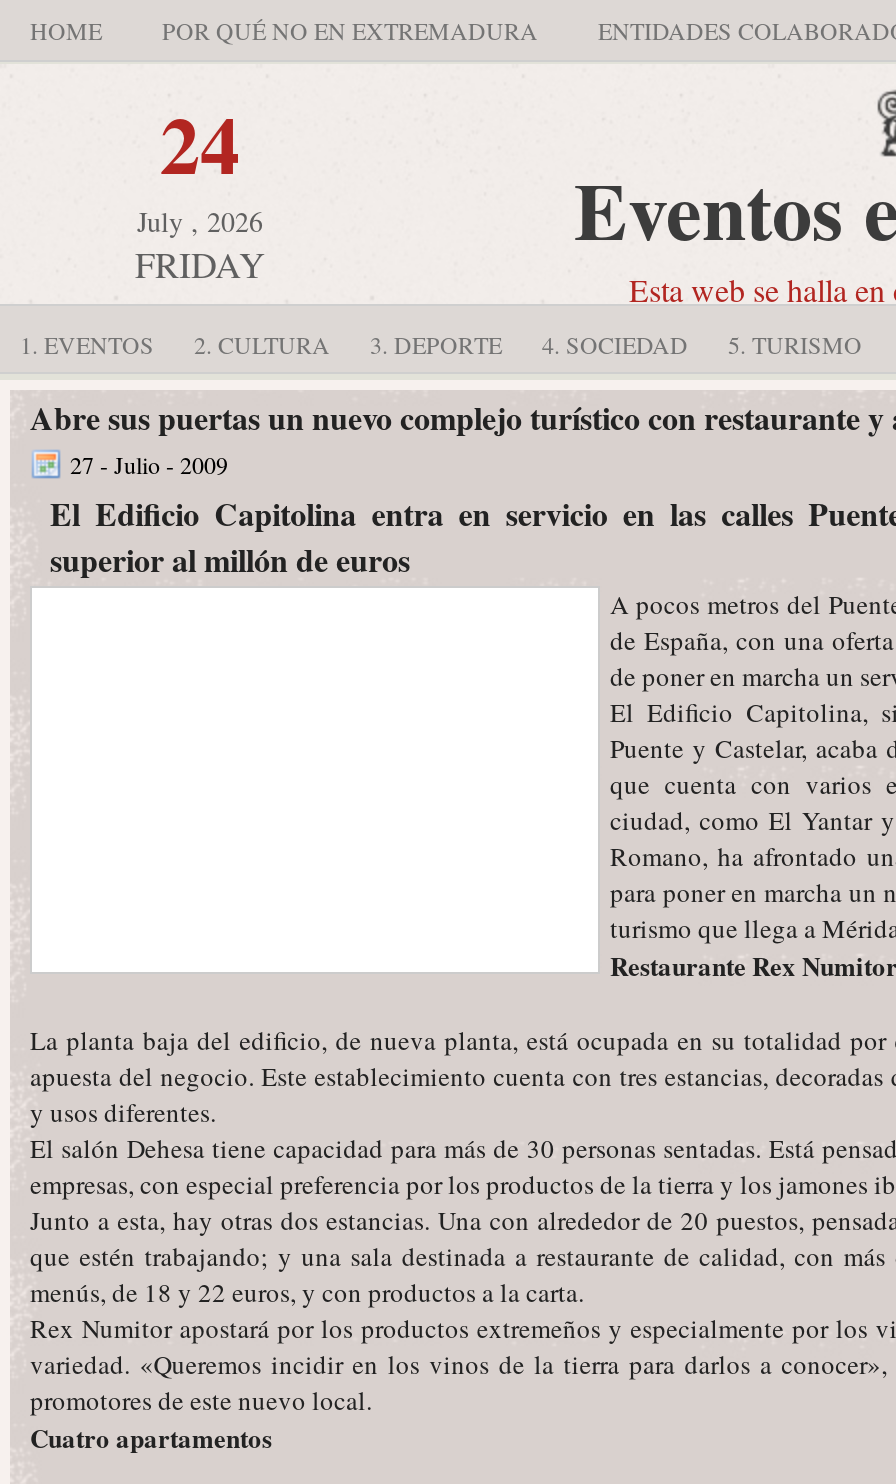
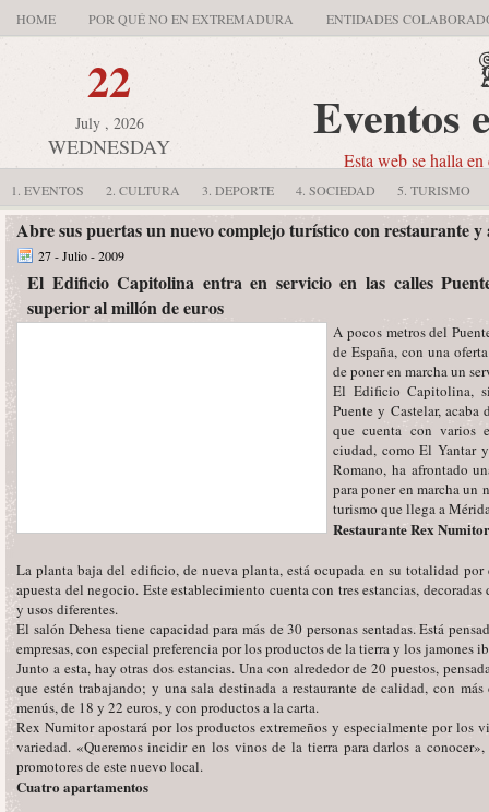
- 24
+ 22

- FRIDAY
+ WEDNESDAY
